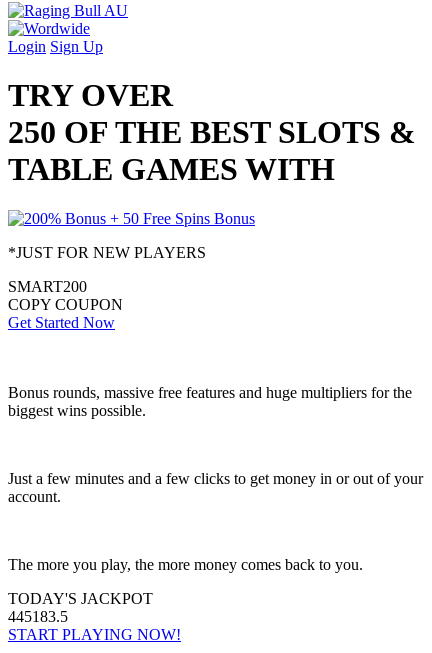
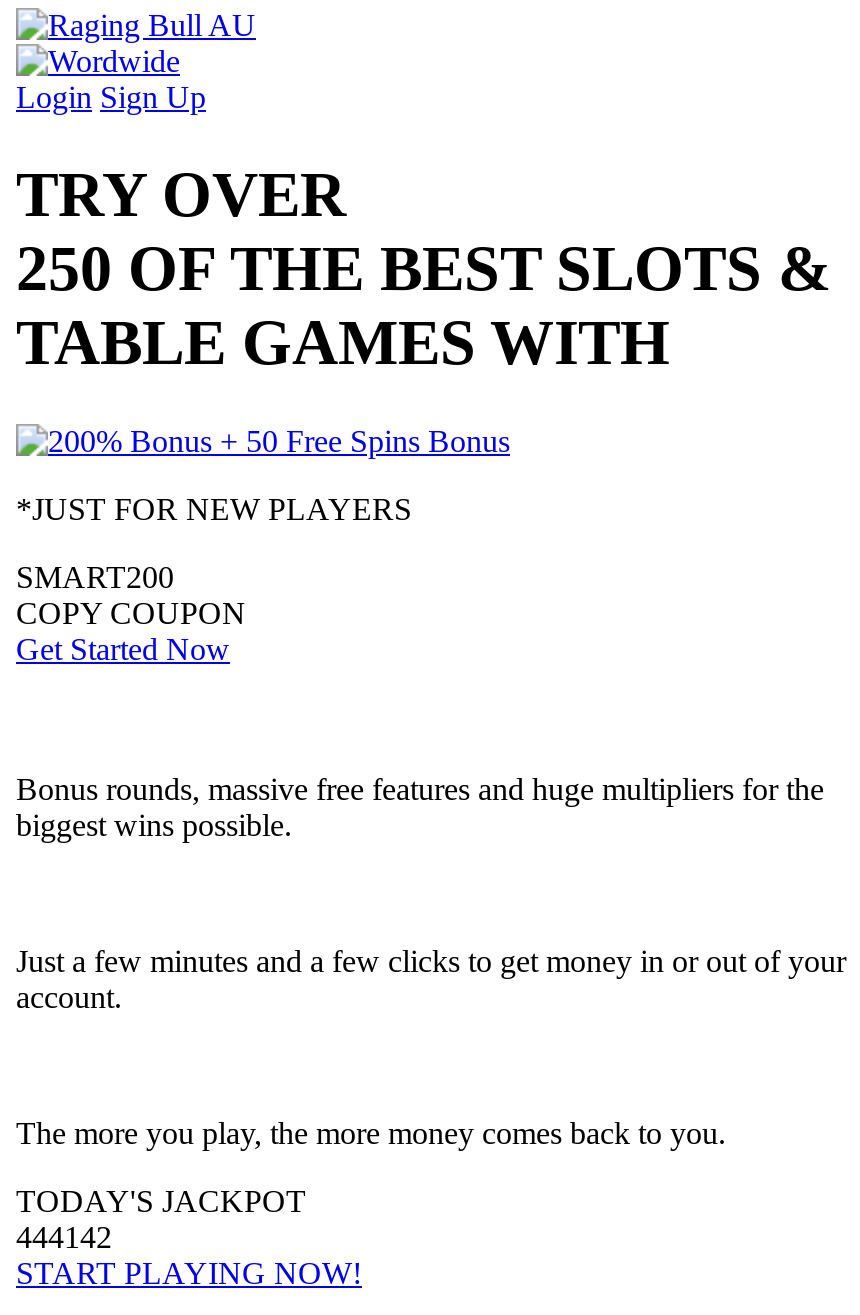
- 445183.5
+ 444142
